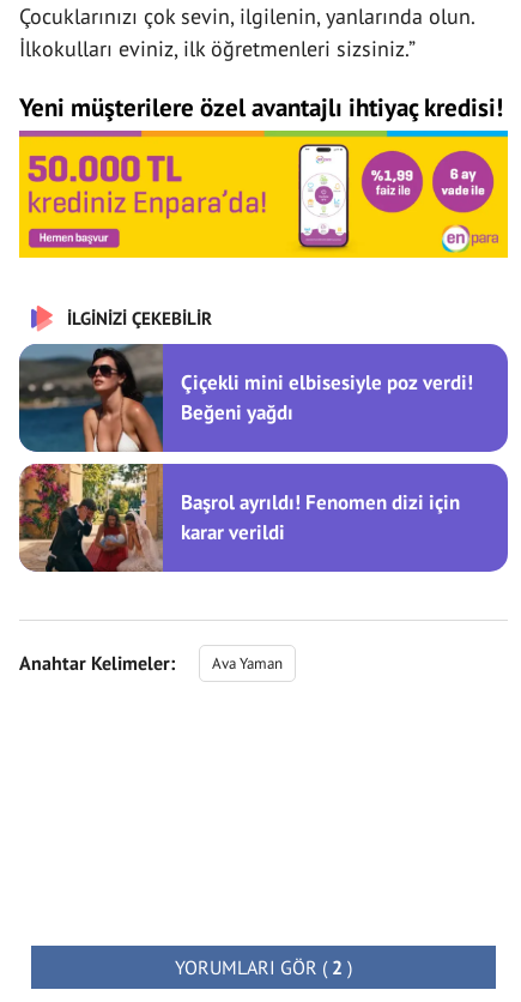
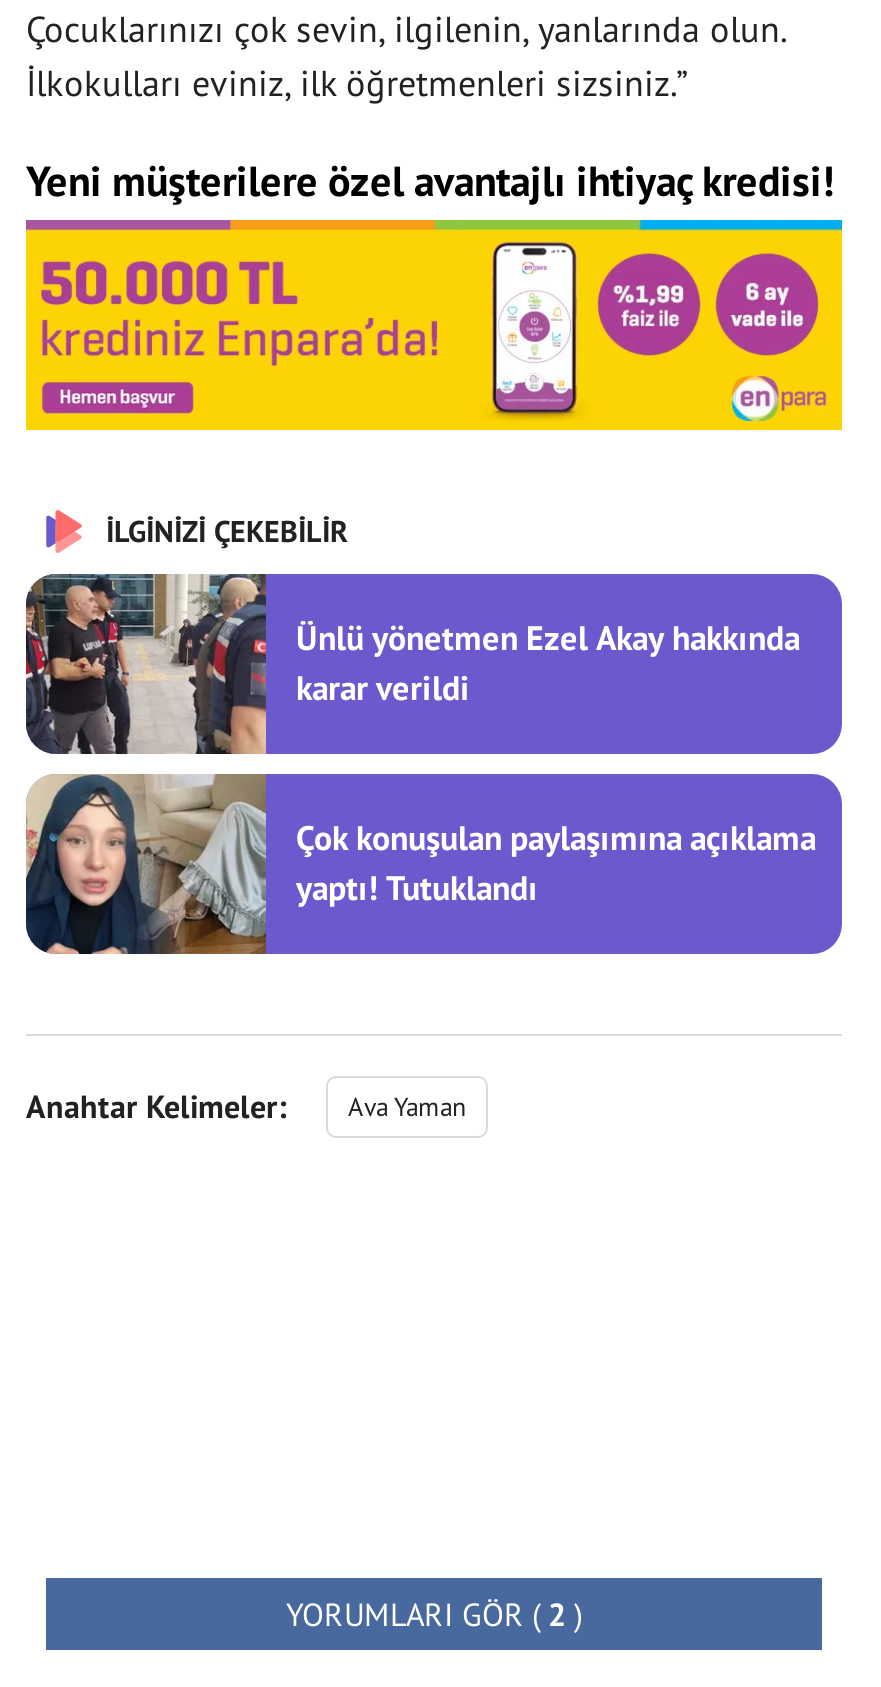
- [image]
- Çiçekli mini elbisesiyle poz verdi!
- Beğeni yağdı
- Başrol ayrıldı! Fenomen dizi için
+ [image]
+ Ünlü yönetmen Ezel Akay hakkında

- [image]
+ [image]

moved up: karar verildi

+ Çok konuşulan paylaşımına açıklama
+ yaptı! Tutuklandı
